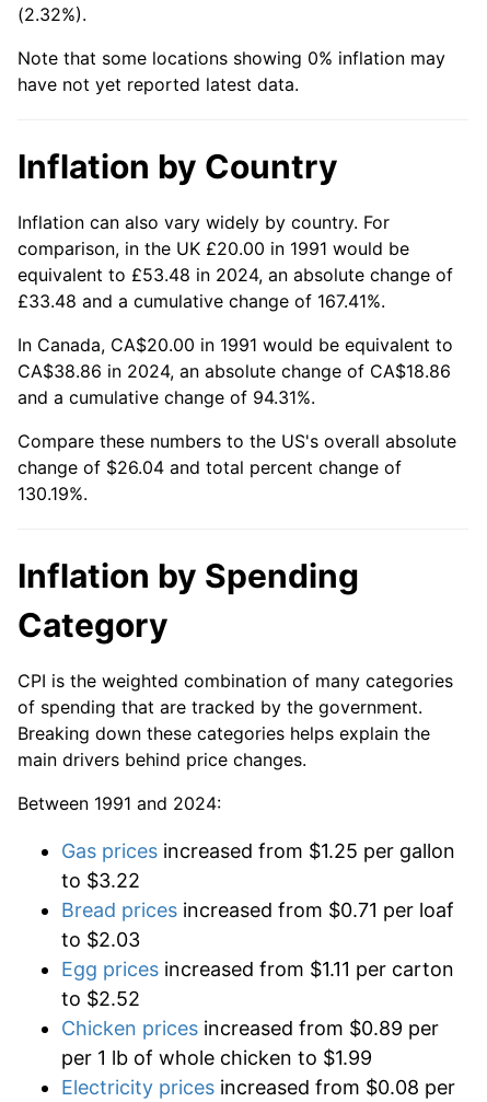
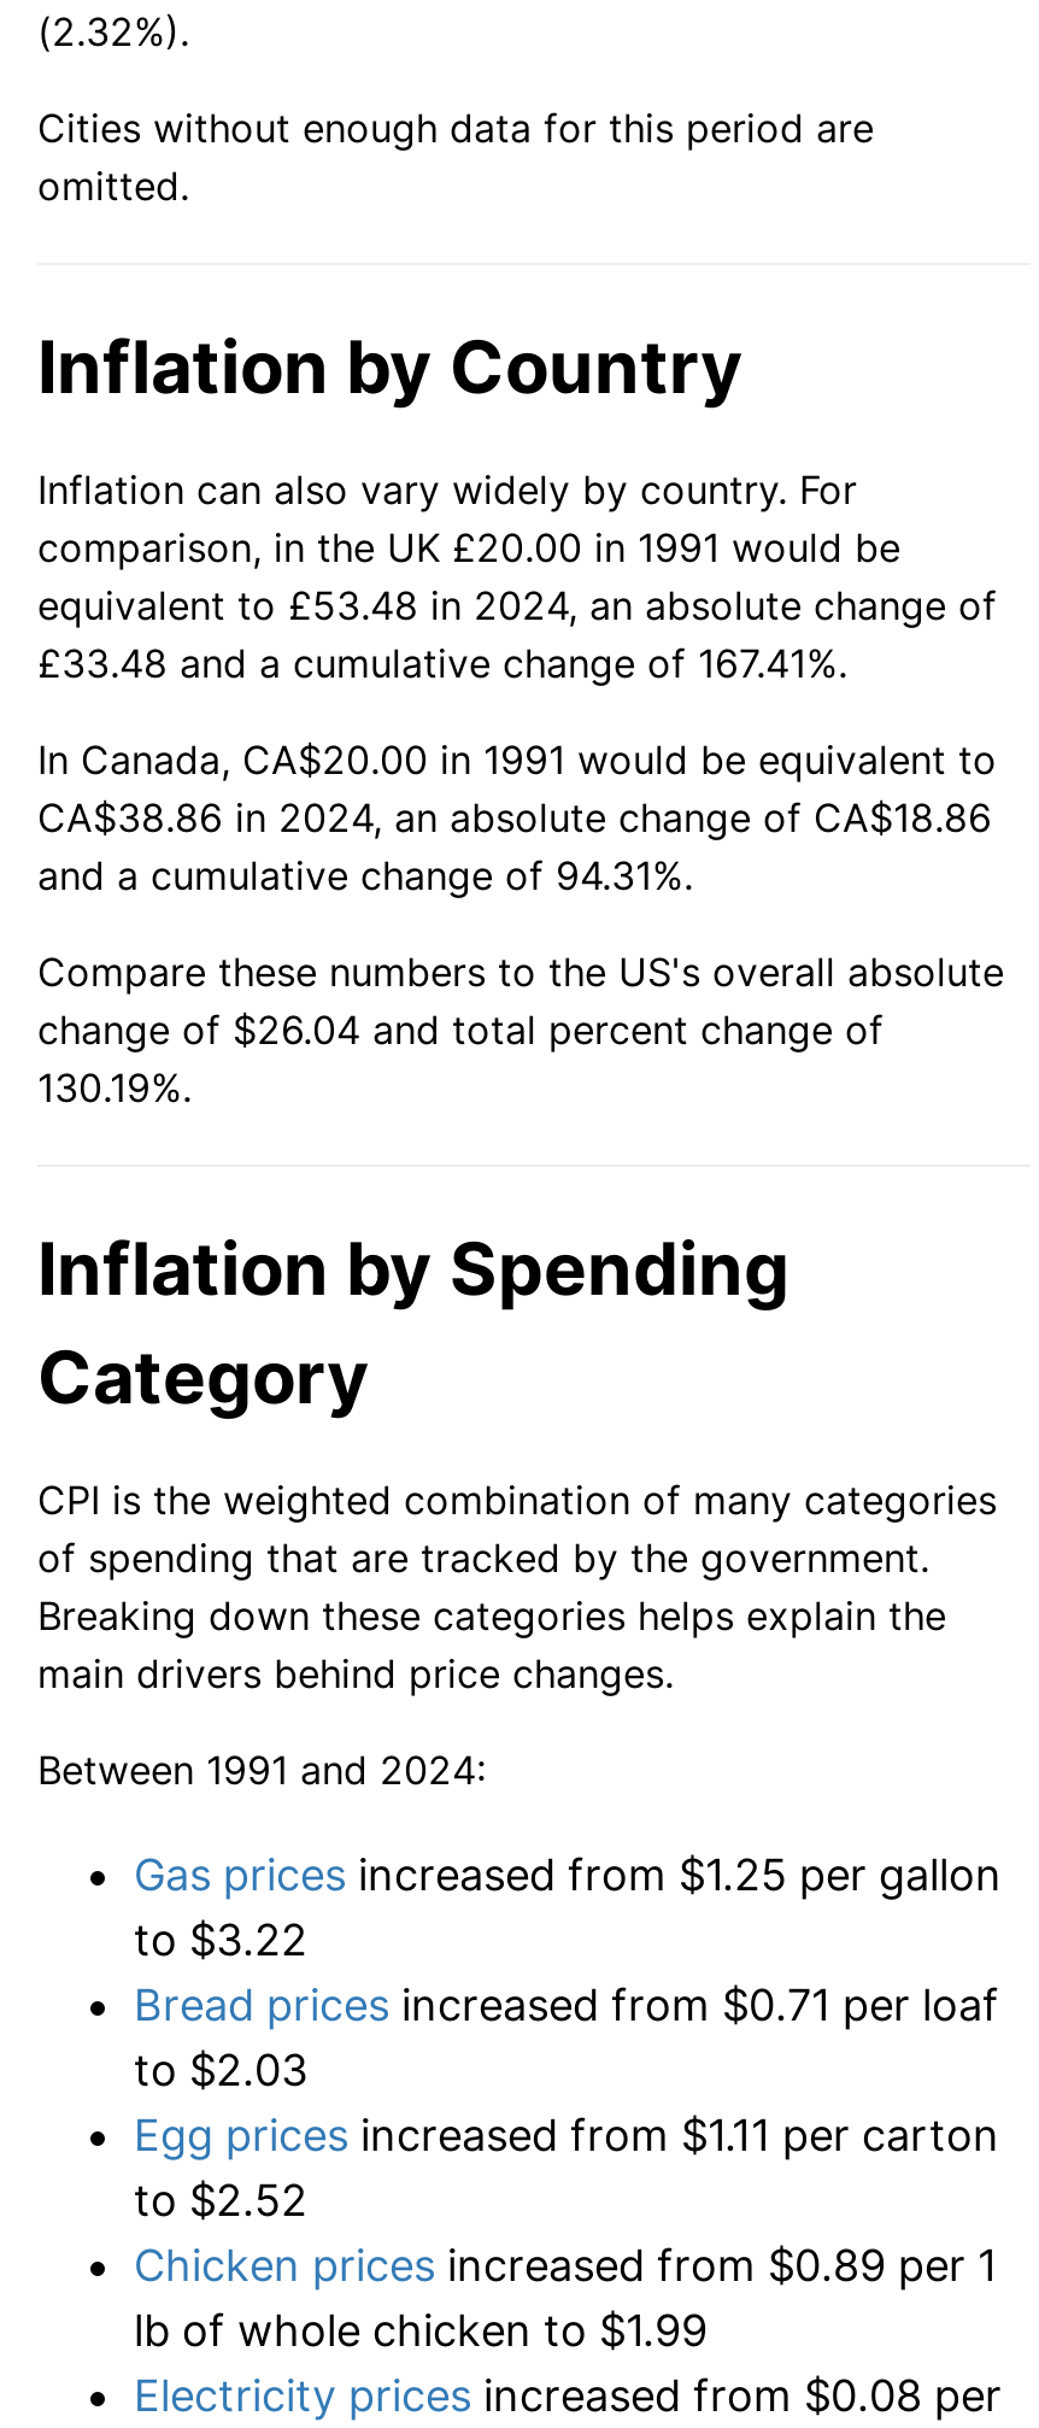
- Note that some locations showing 0% inflation may
- have not yet reported latest data.
+ Cities without enough data for this period are
+ omitted.

- Chicken prices increased from $0.89 per
- per 1 lb of whole chicken to $1.99
+ Chicken prices increased from $0.89 per 1
+ lb of whole chicken to $1.99
